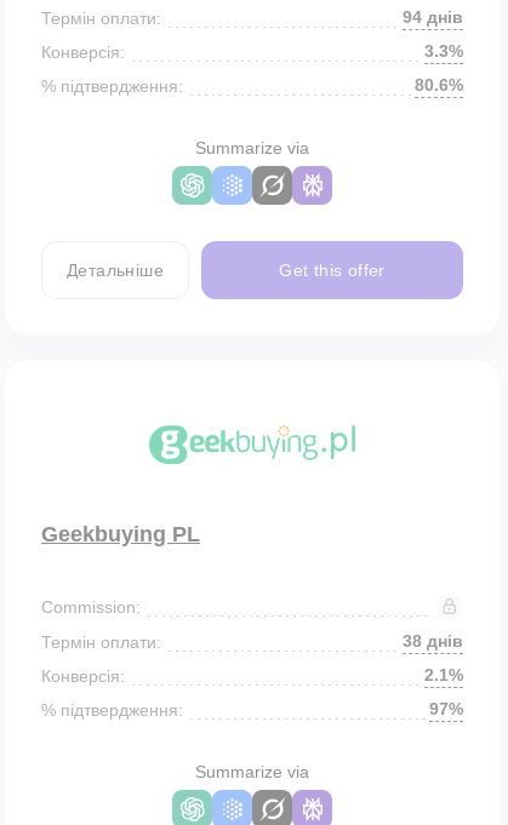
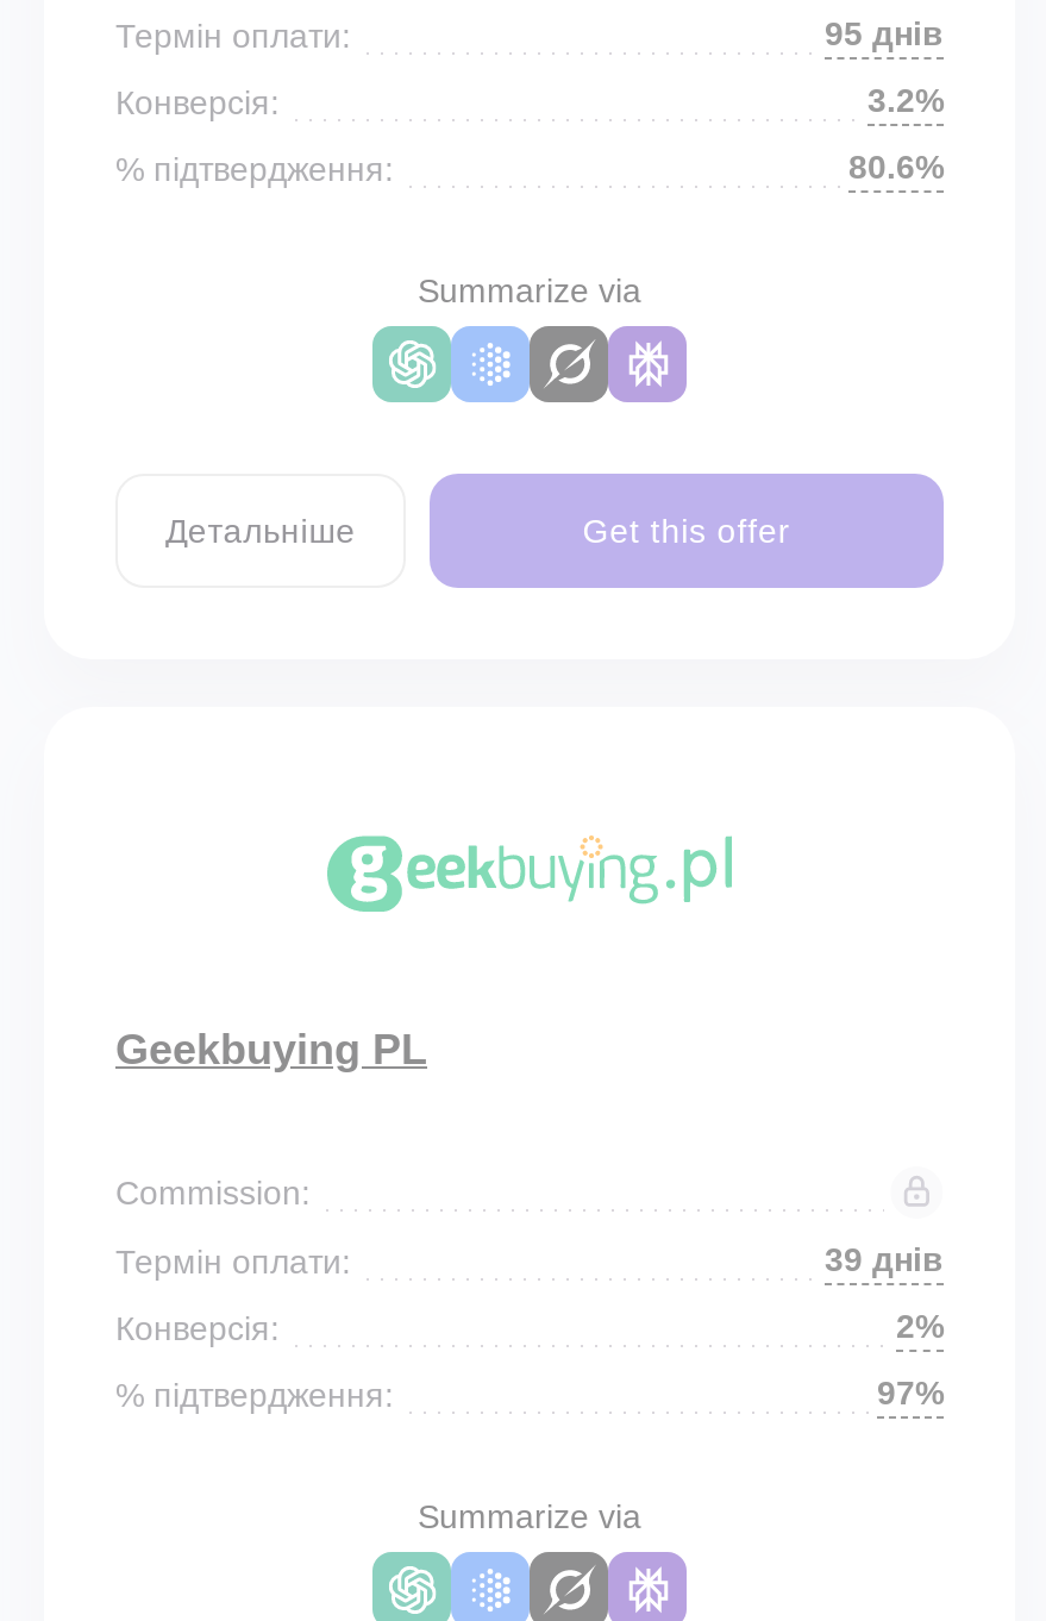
- 94 днів
+ 95 днів

- 3.3%
+ 3.2%

- 38 днів
+ 39 днів

- 2.1%
+ 2%
